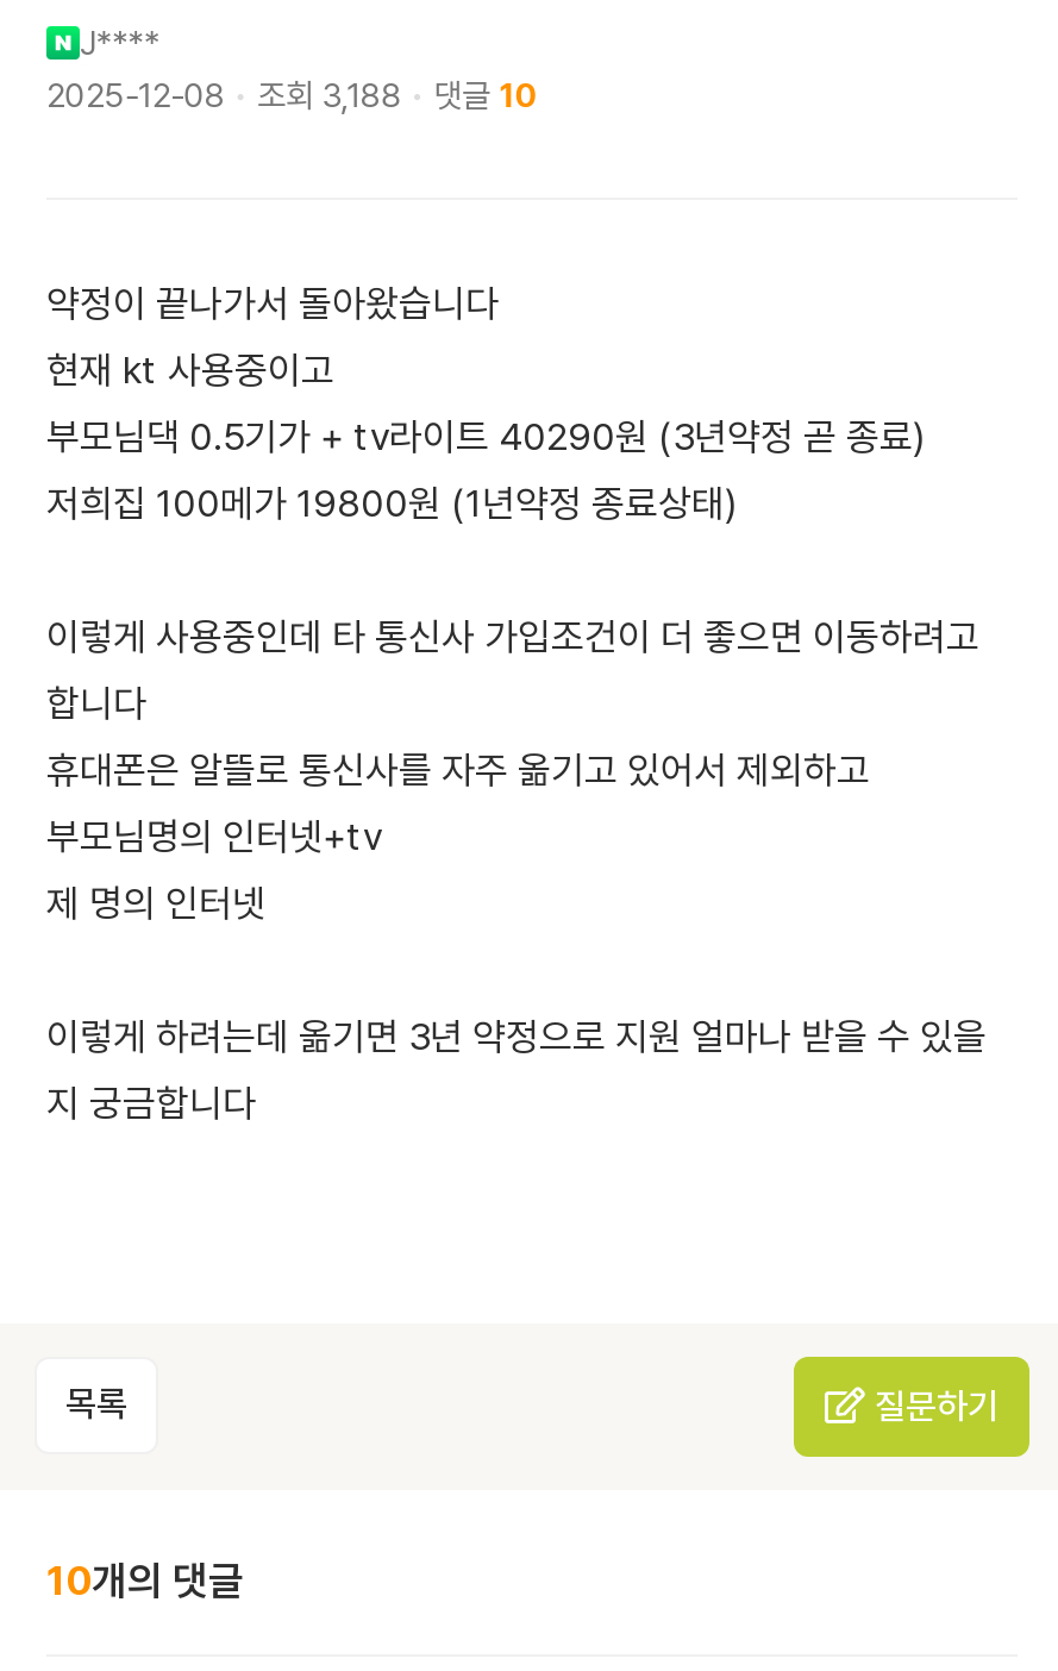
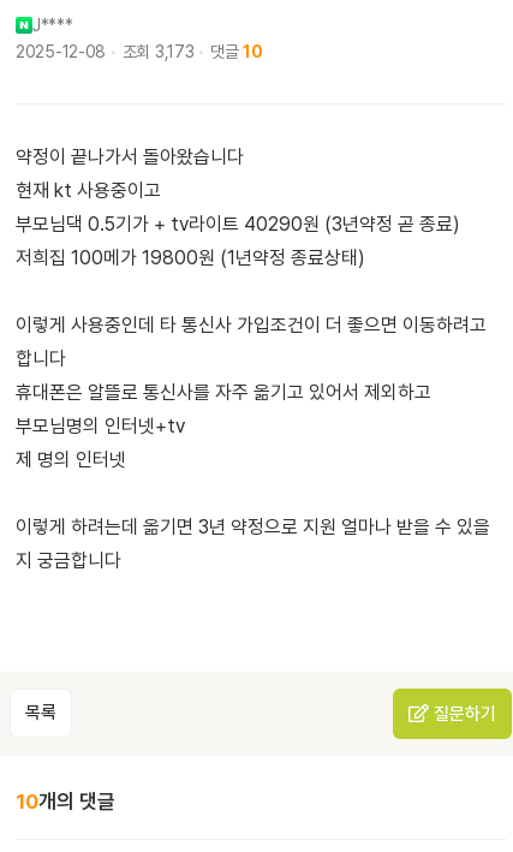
- 2025-12-08 조회 3,188 댓글 10
+ 2025-12-08 조회 3,173 댓글 10
